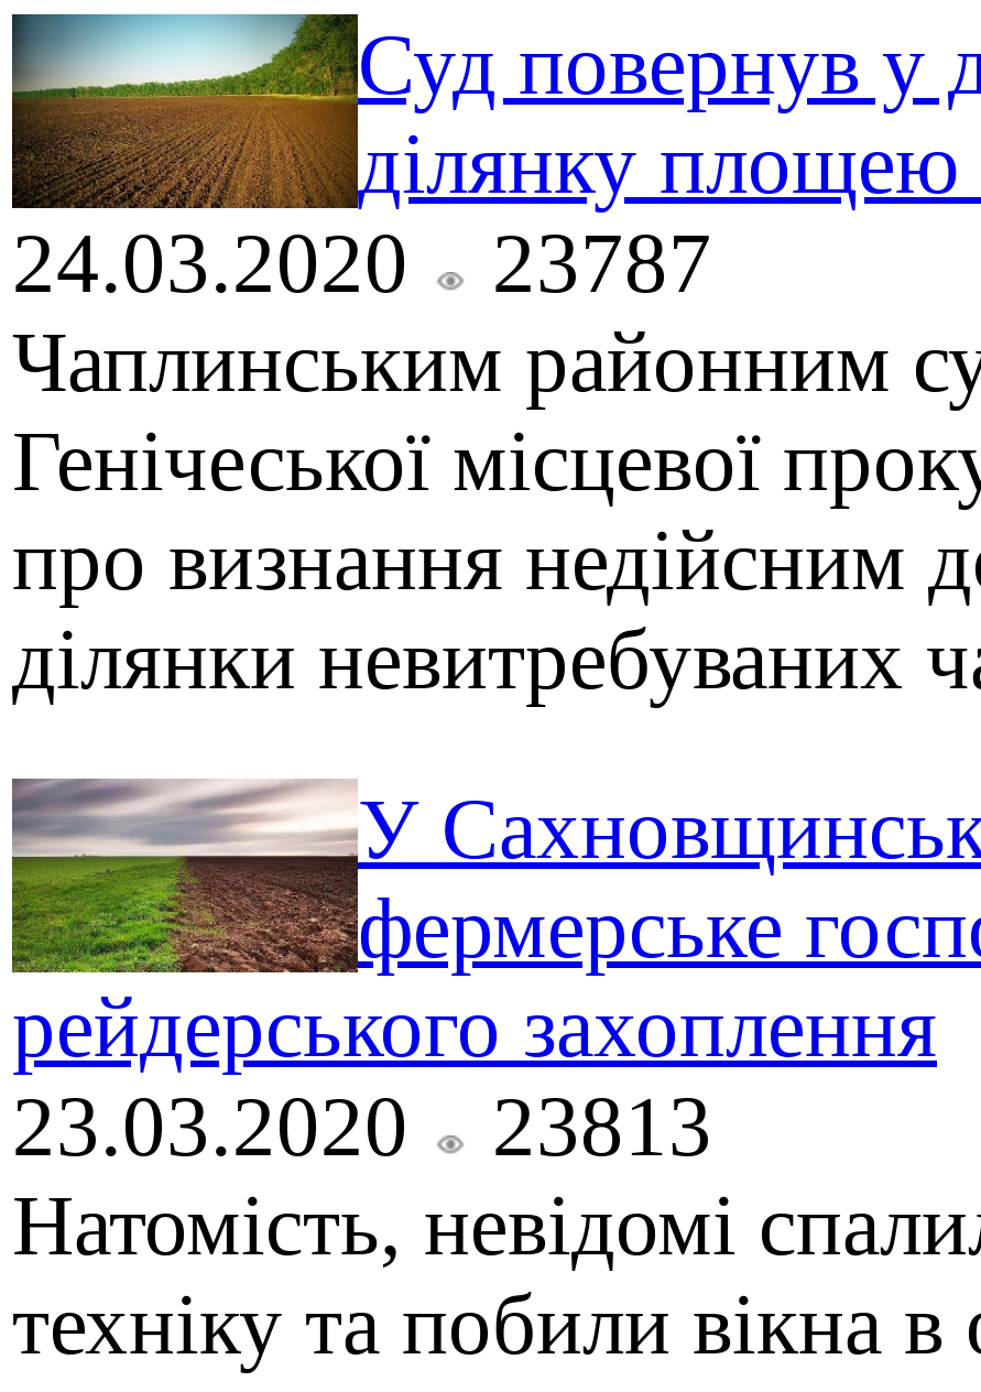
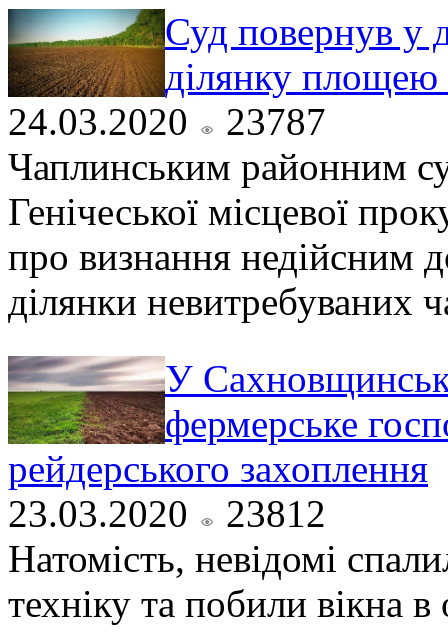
- 23.03.2020 23813
+ 23.03.2020 23812
